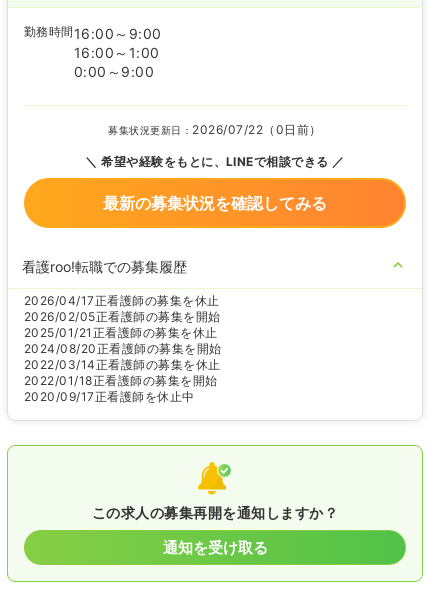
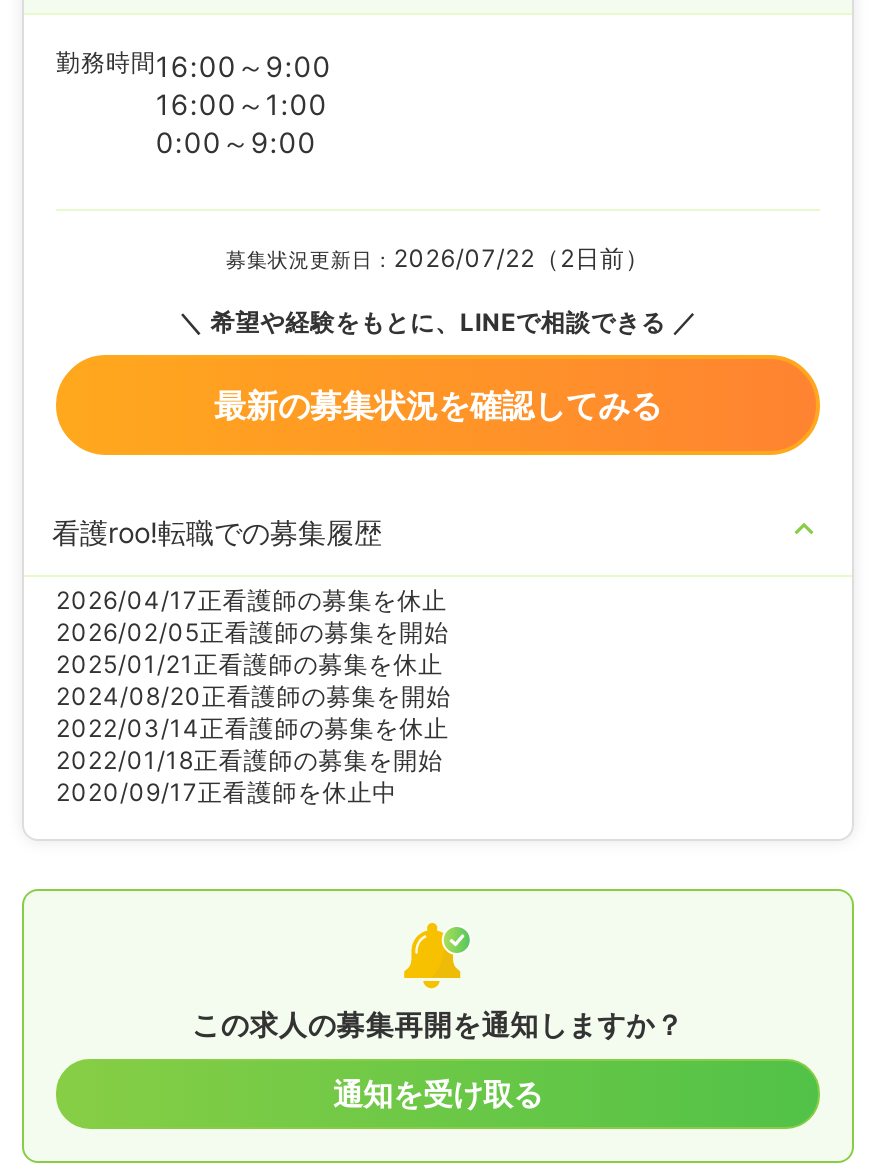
- 募集状況更新日：2026/07/22（0日前）
+ 募集状況更新日：2026/07/22（2日前）
